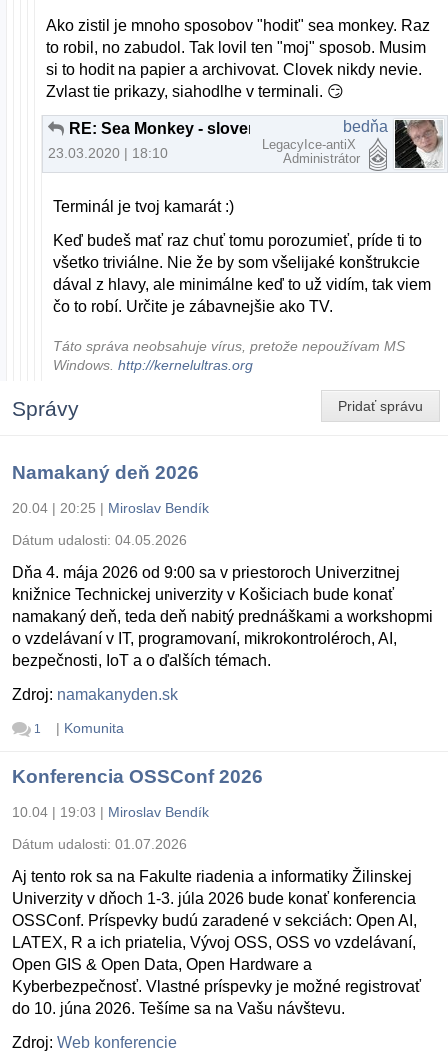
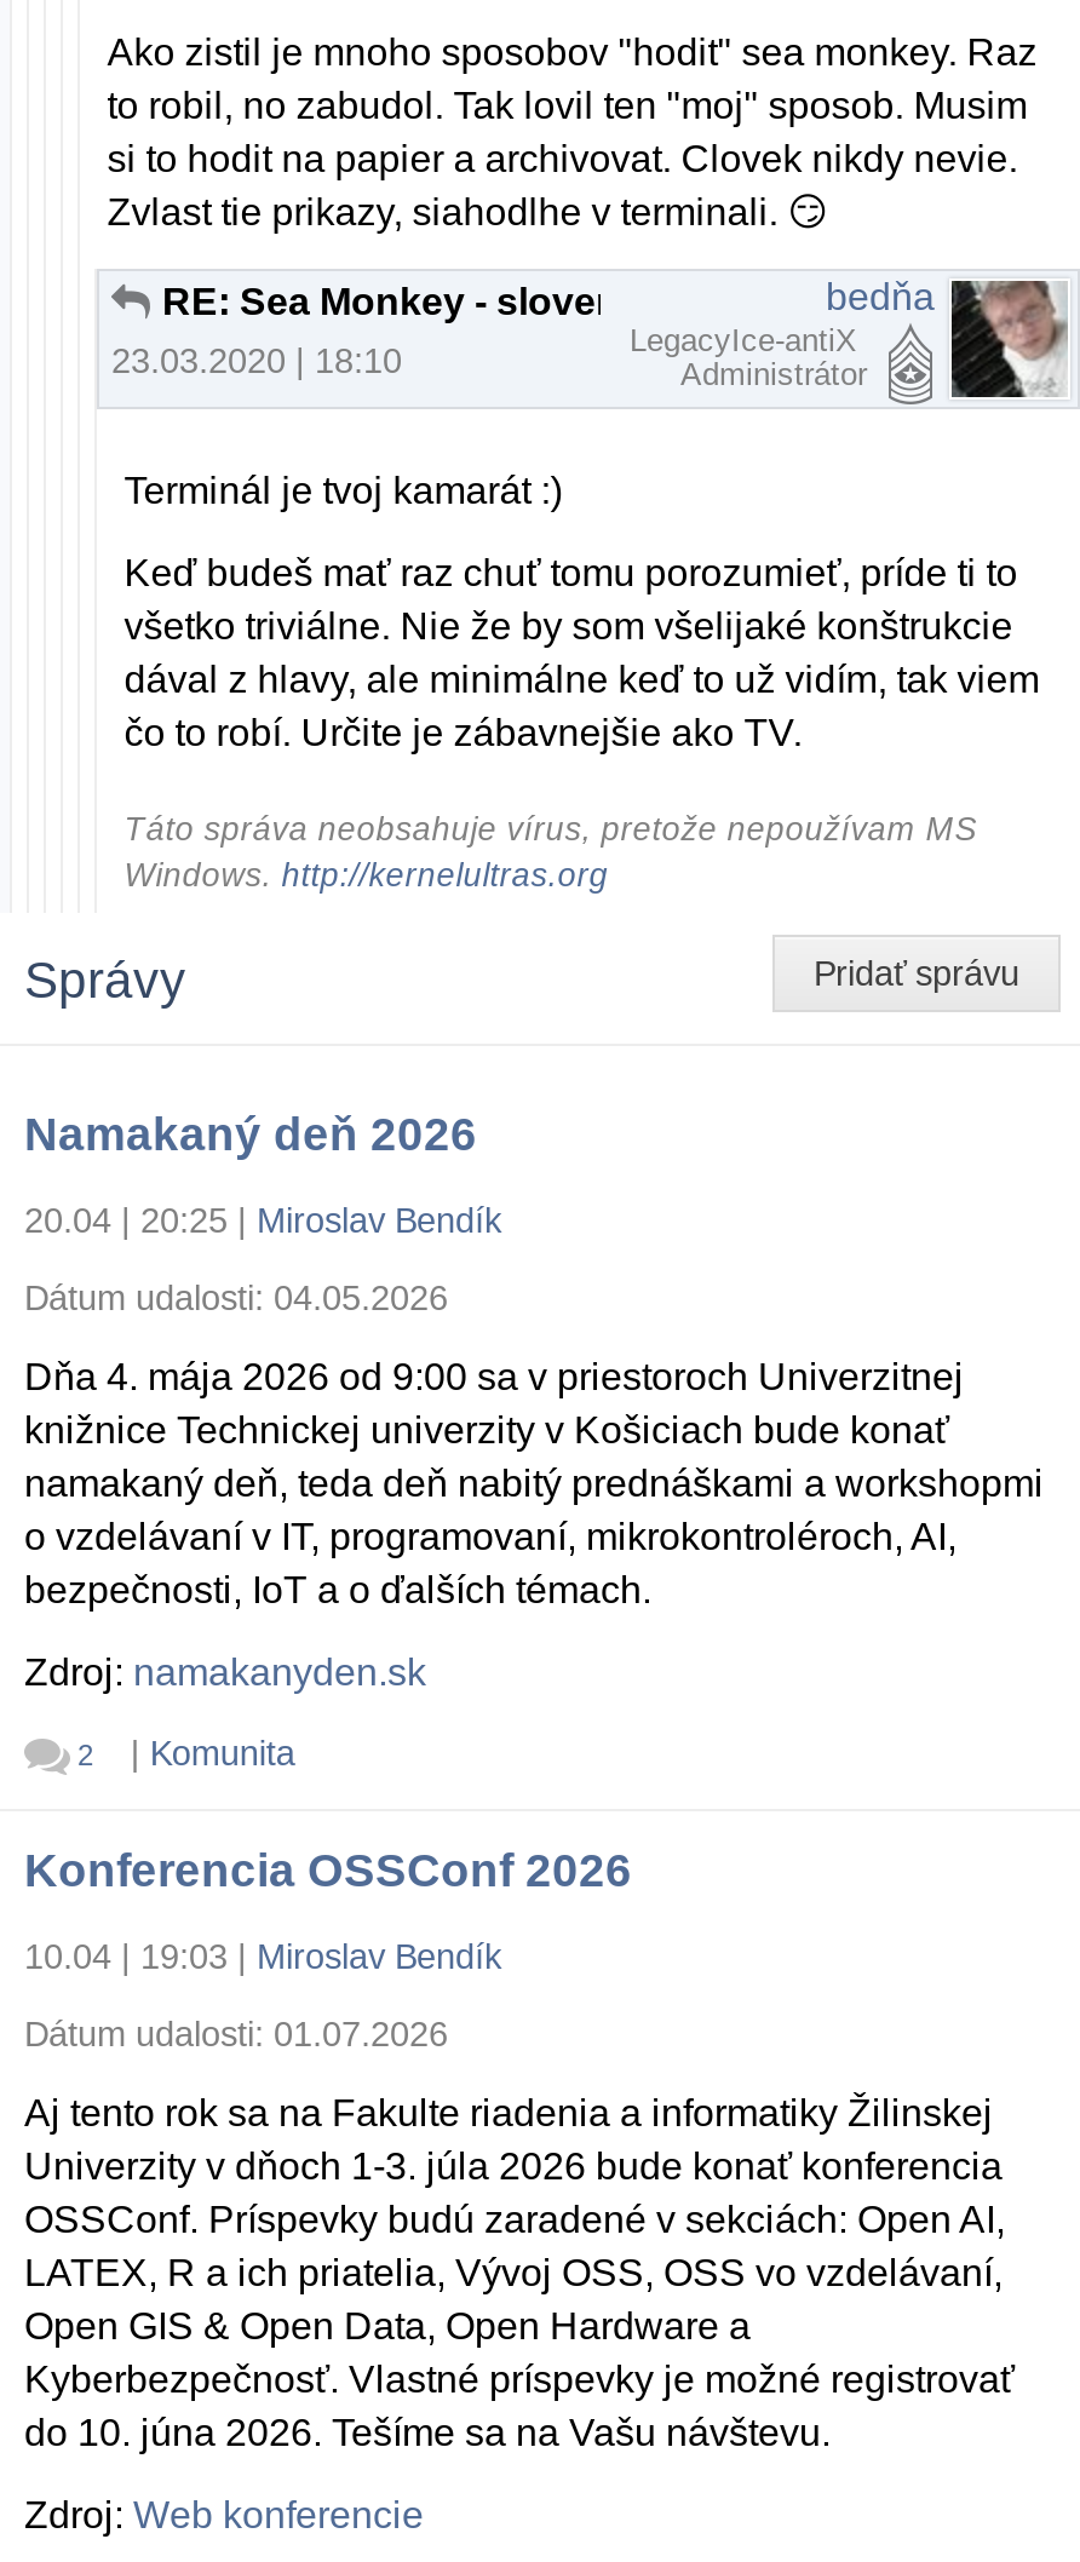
- 1
+ 2
